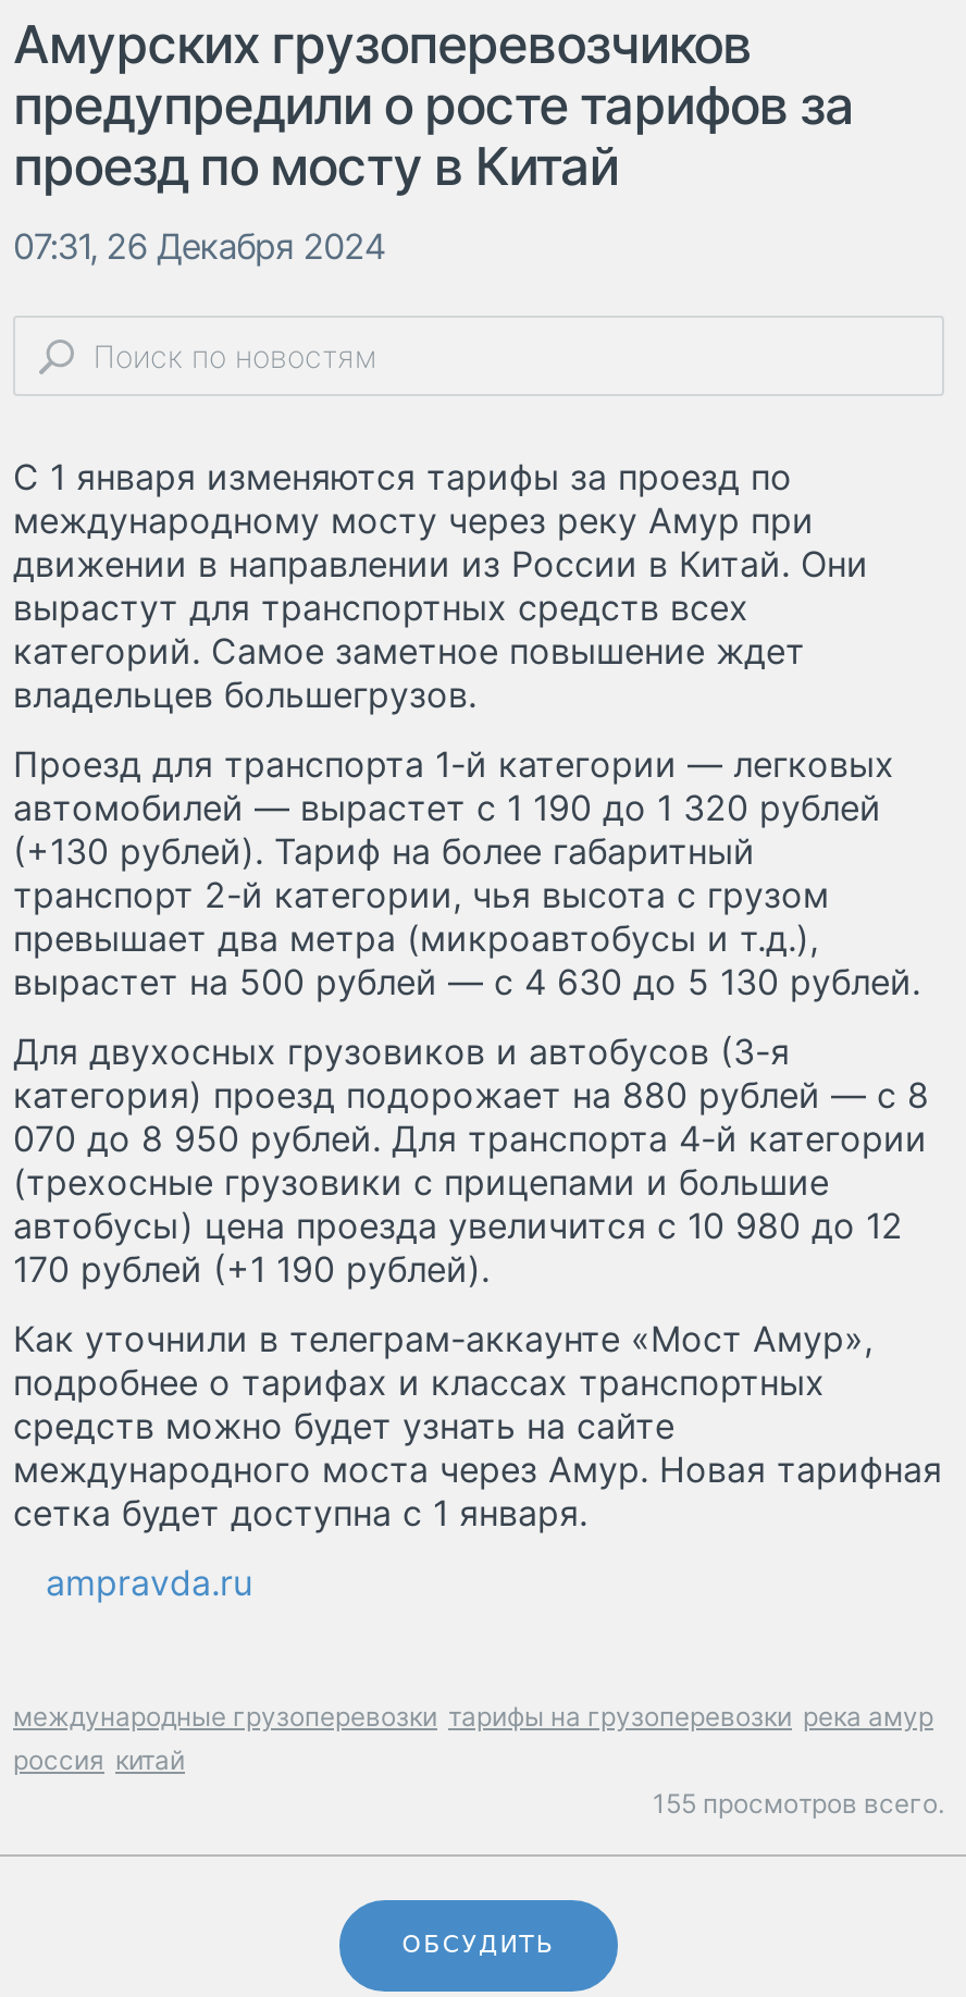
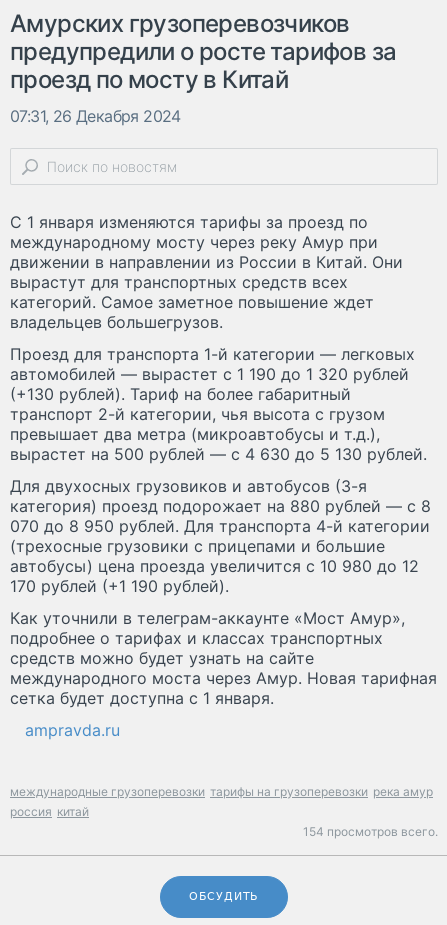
- 155 просмотров всего.
+ 154 просмотров всего.
